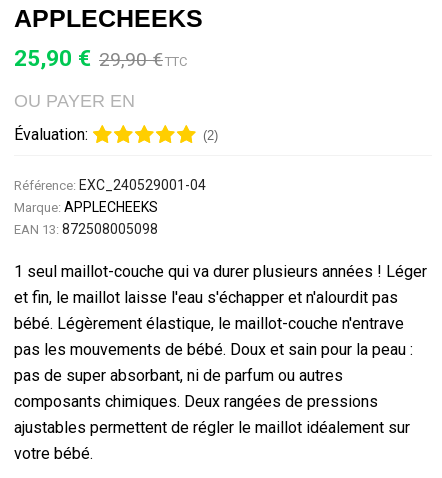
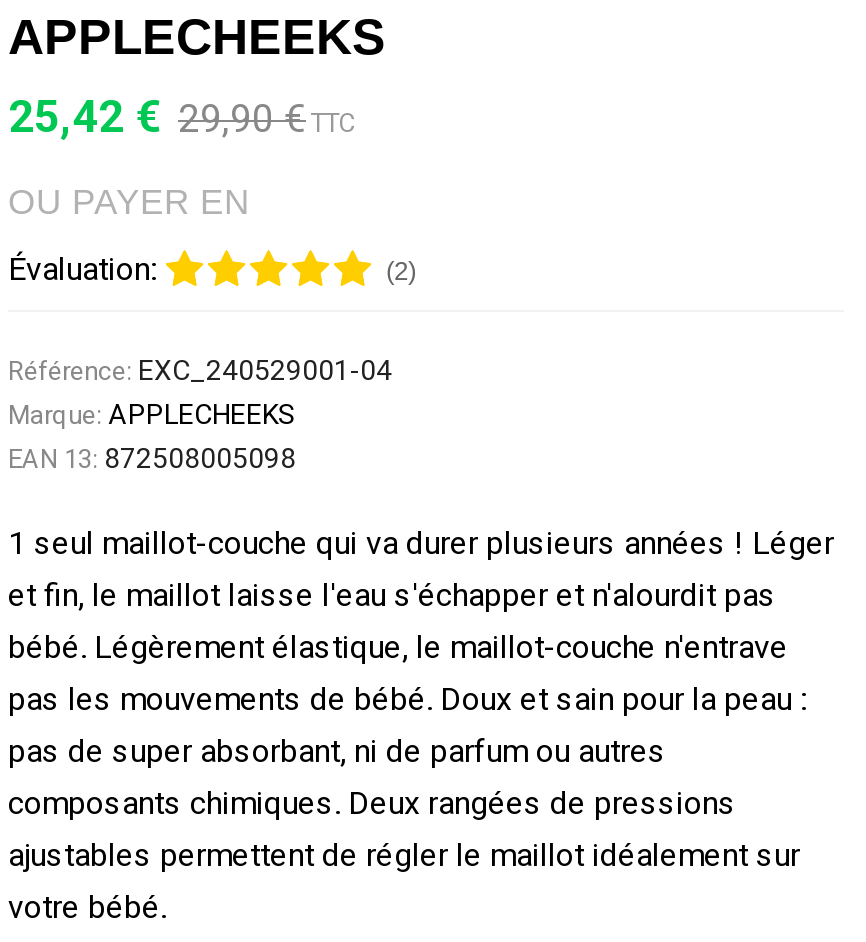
- 25,90 € 29,90 € TTC
+ 25,42 € 29,90 € TTC
